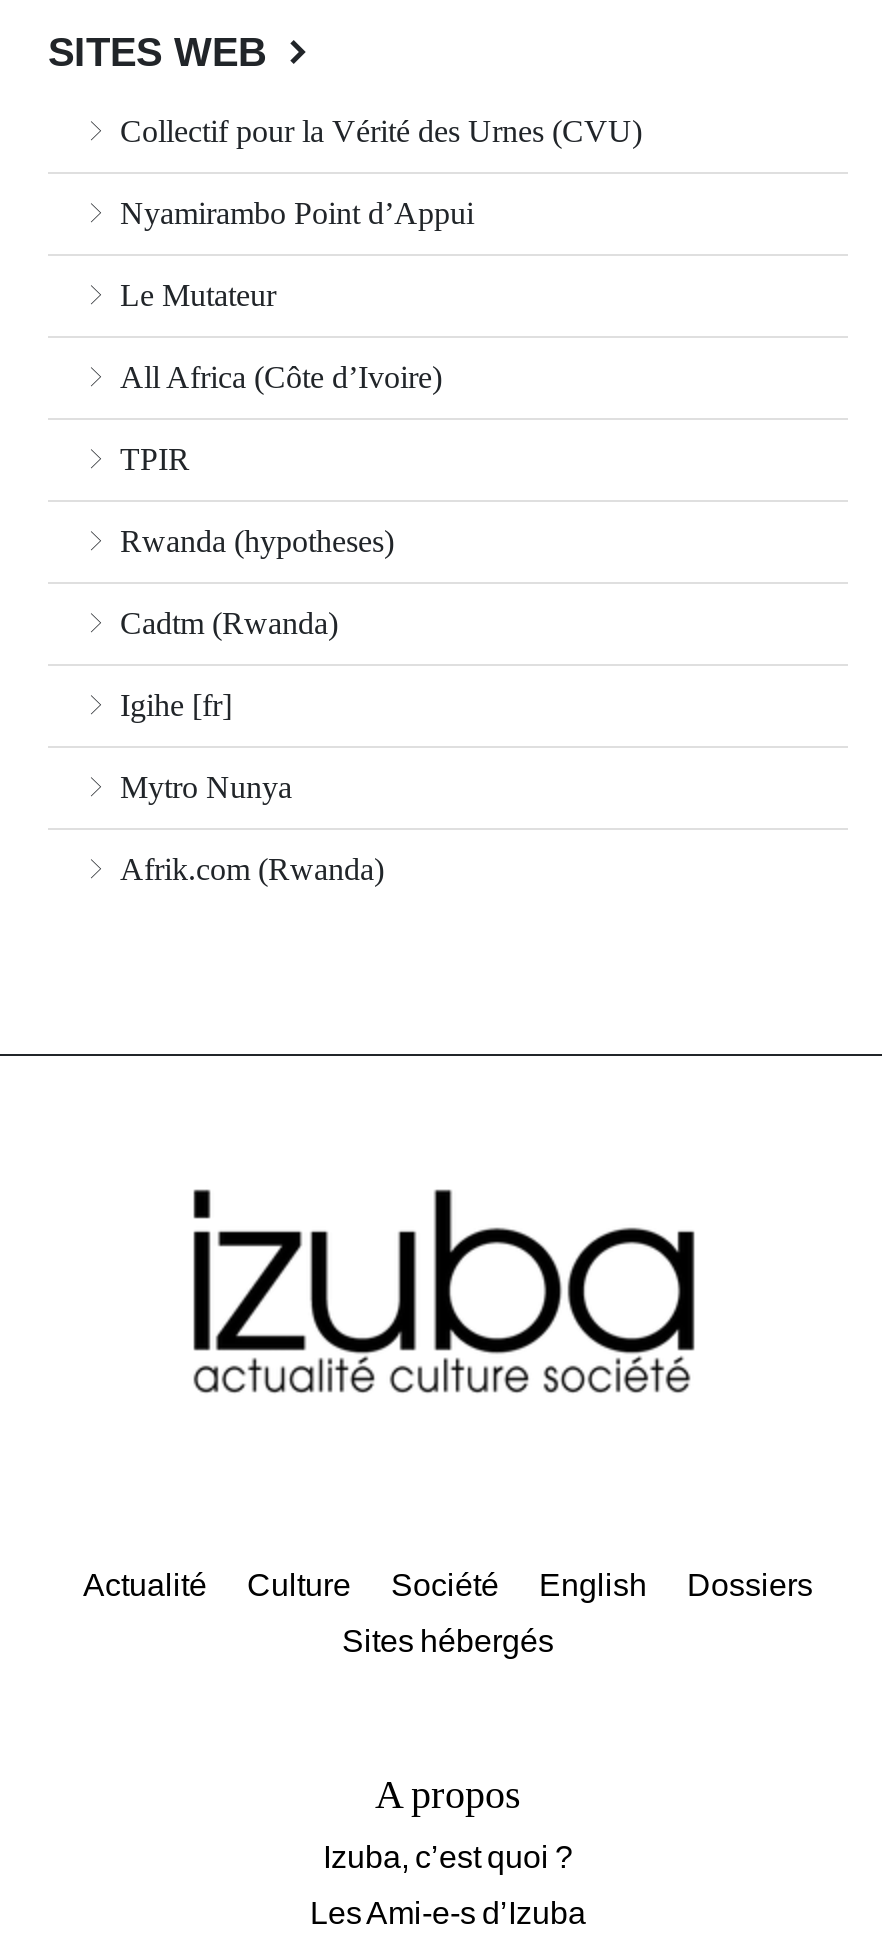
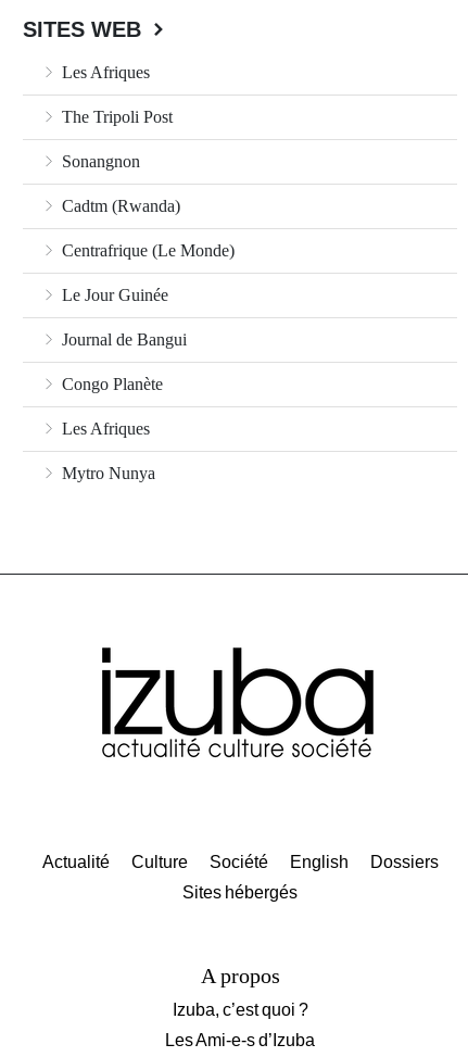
- Collectif pour la Vérité des Urnes (CVU)
- Nyamirambo Point d’Appui
- Le Mutateur
- All Africa (Côte d’Ivoire)
- TPIR
- Rwanda (hypotheses)
+ Les Afriques
+ The Tripoli Post
+ Sonangnon

moved up: Cadtm (Rwanda)

- Igihe [fr]
+ Centrafrique (Le Monde)
+ Le Jour Guinée
+ Journal de Bangui
+ Congo Planète
+ Les Afriques

moved down: Mytro Nunya

- Afrik.com (Rwanda)
